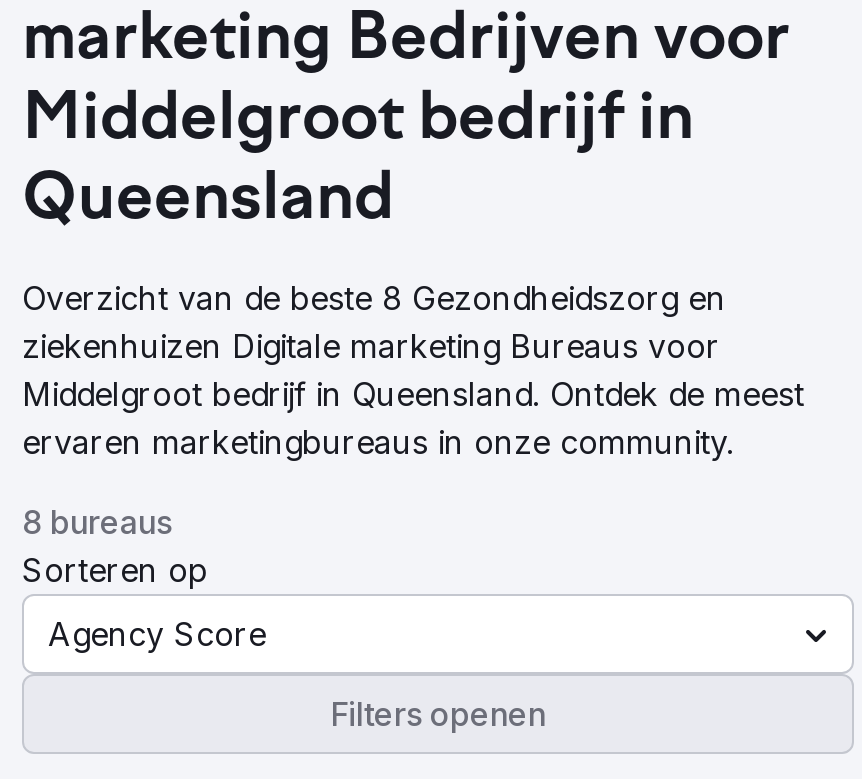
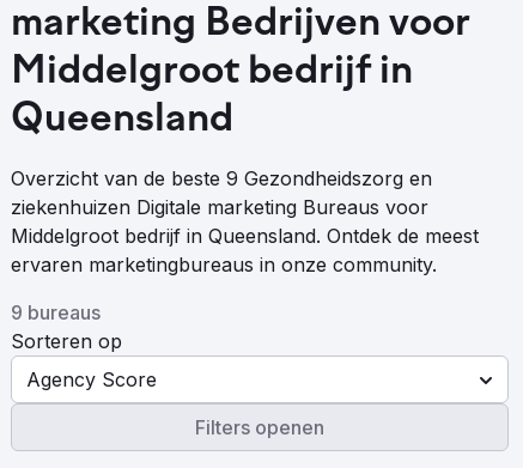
- Overzicht van de beste 8 Gezondheidszorg en
+ Overzicht van de beste 9 Gezondheidszorg en

- 8 bureaus
+ 9 bureaus
